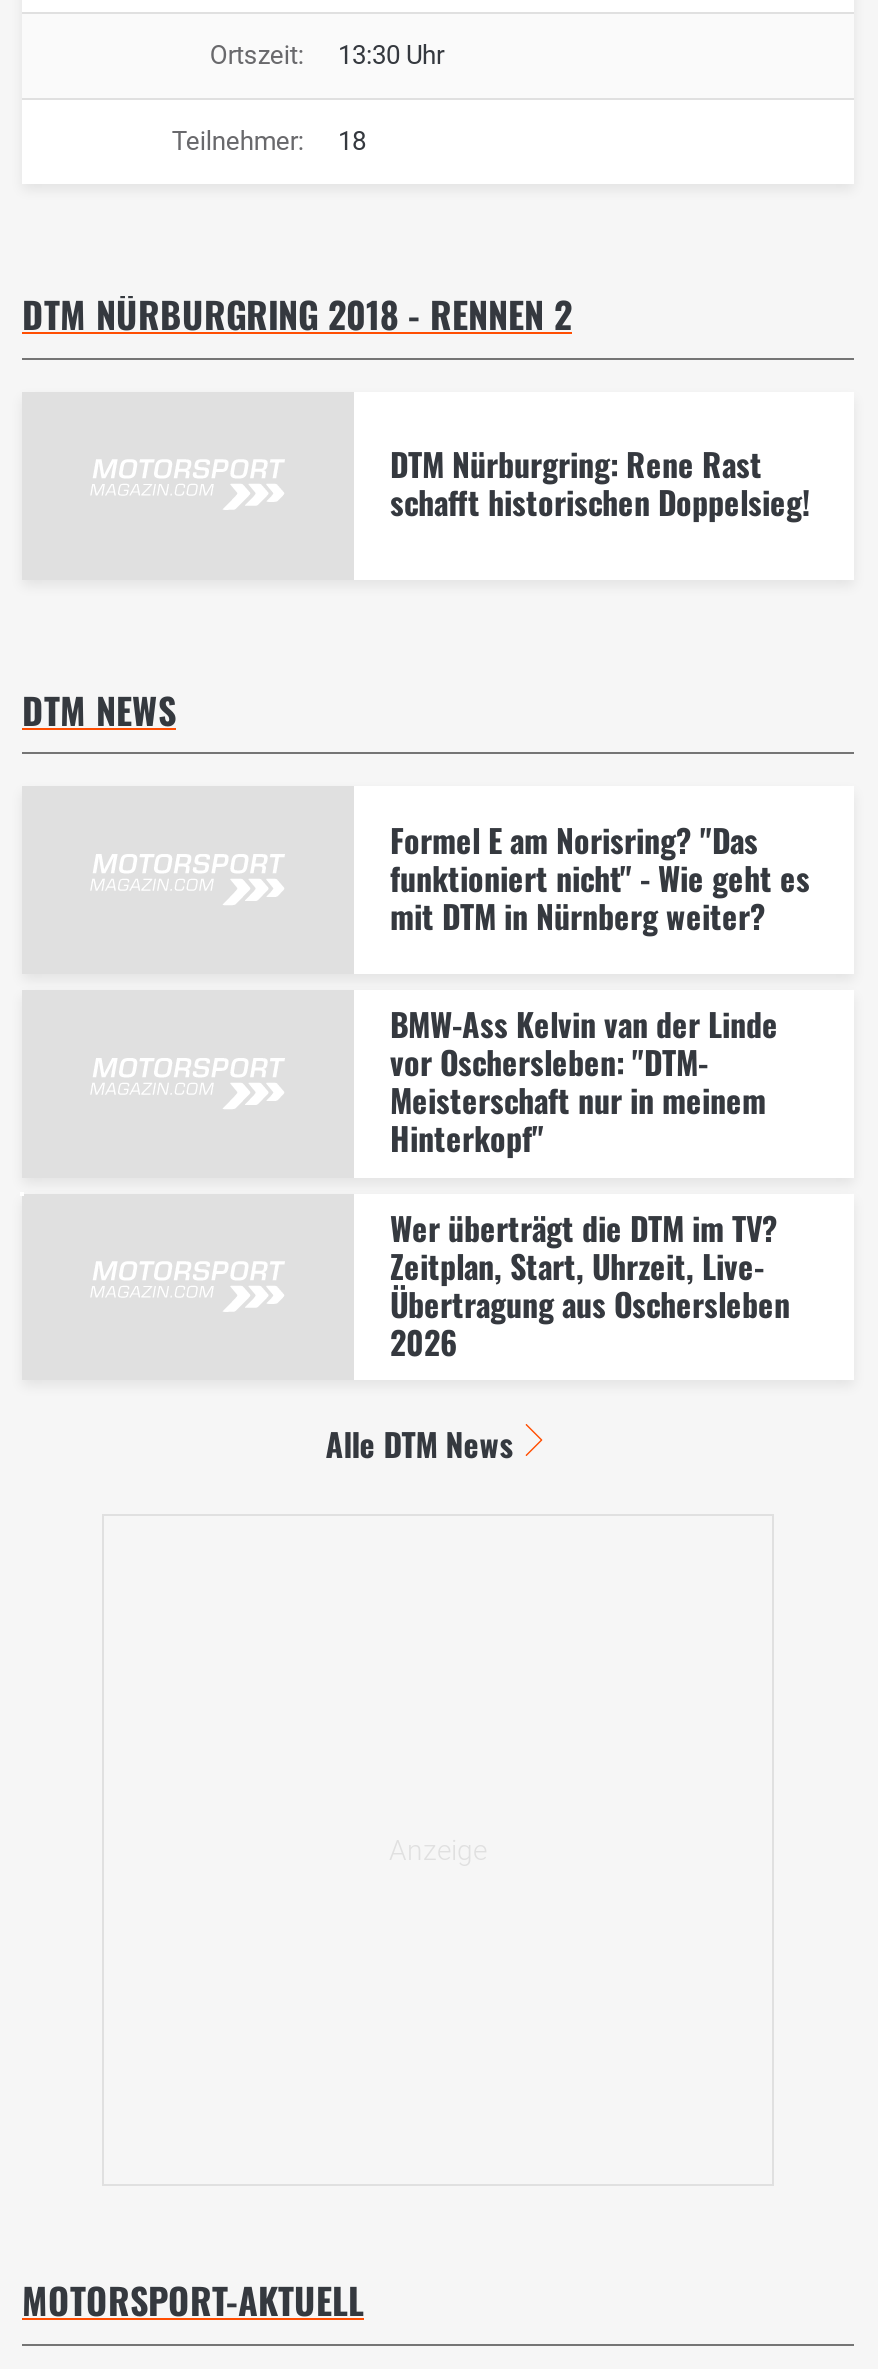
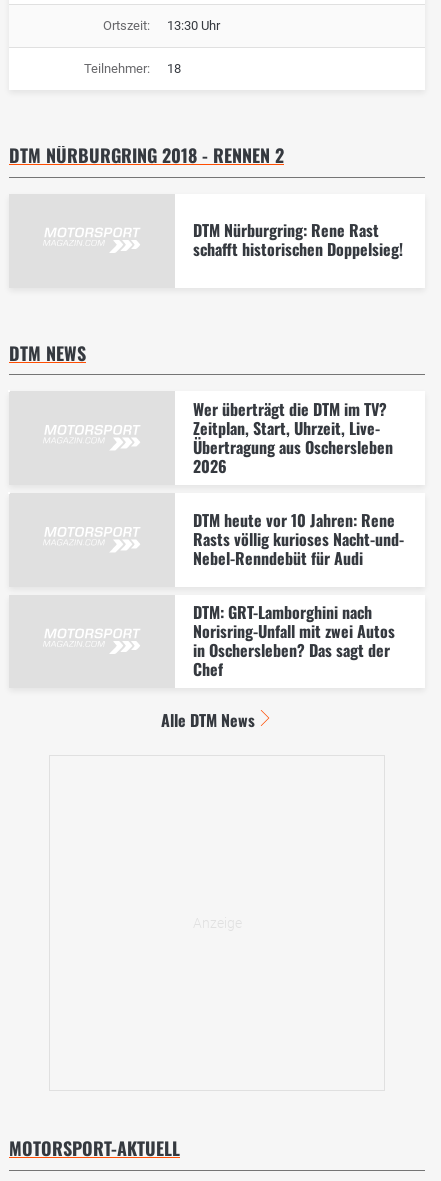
- Formel E am Norisring? "Das
- funktioniert nicht" - Wie geht es
- mit DTM in Nürnberg weiter?
- BMW-Ass Kelvin van der Linde
- vor Oschersleben: "DTM-
- Meisterschaft nur in meinem
- Hinterkopf"

moved up: Wer überträgt die DTM im TV? | Zeitplan, Start, Uhrzeit, Live- | Übertragung aus Oschersleben | 2026

+ DTM heute vor 10 Jahren: Rene
+ Rasts völlig kurioses Nacht-und-
+ Nebel-Renndebüt für Audi
+ DTM: GRT-Lamborghini nach
+ Norisring-Unfall mit zwei Autos
+ in Oschersleben? Das sagt der
+ Chef
